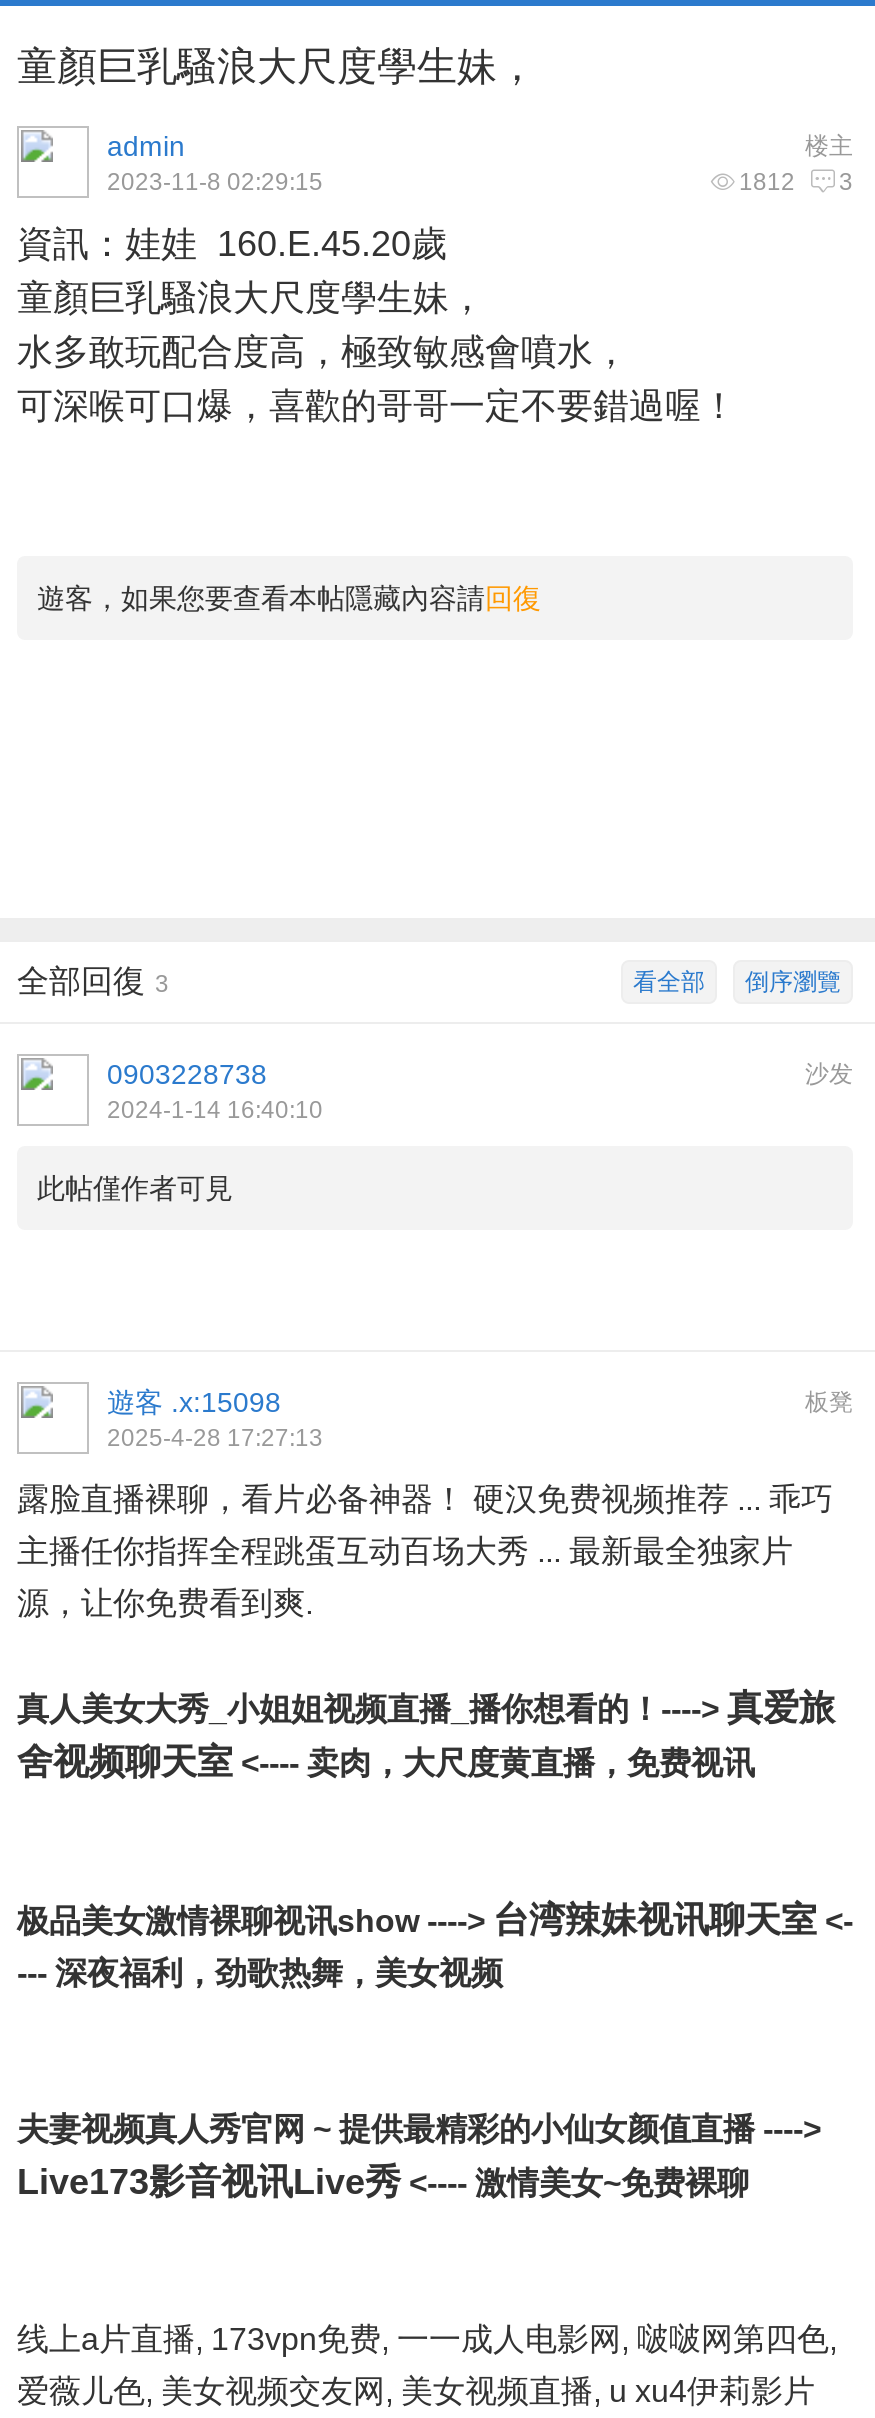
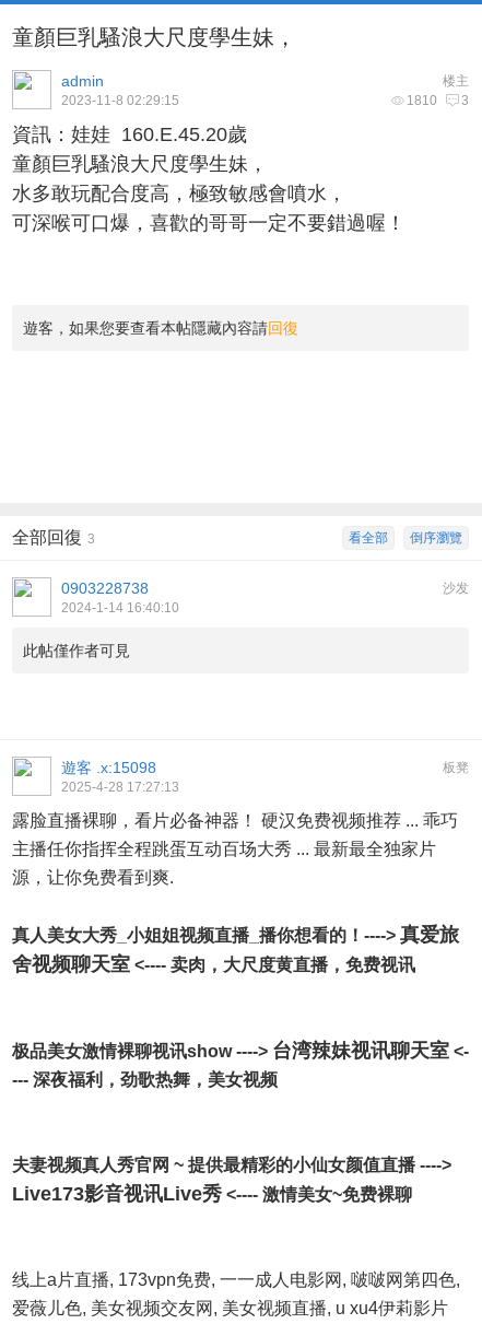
- 1812 3
+ 1810 3
